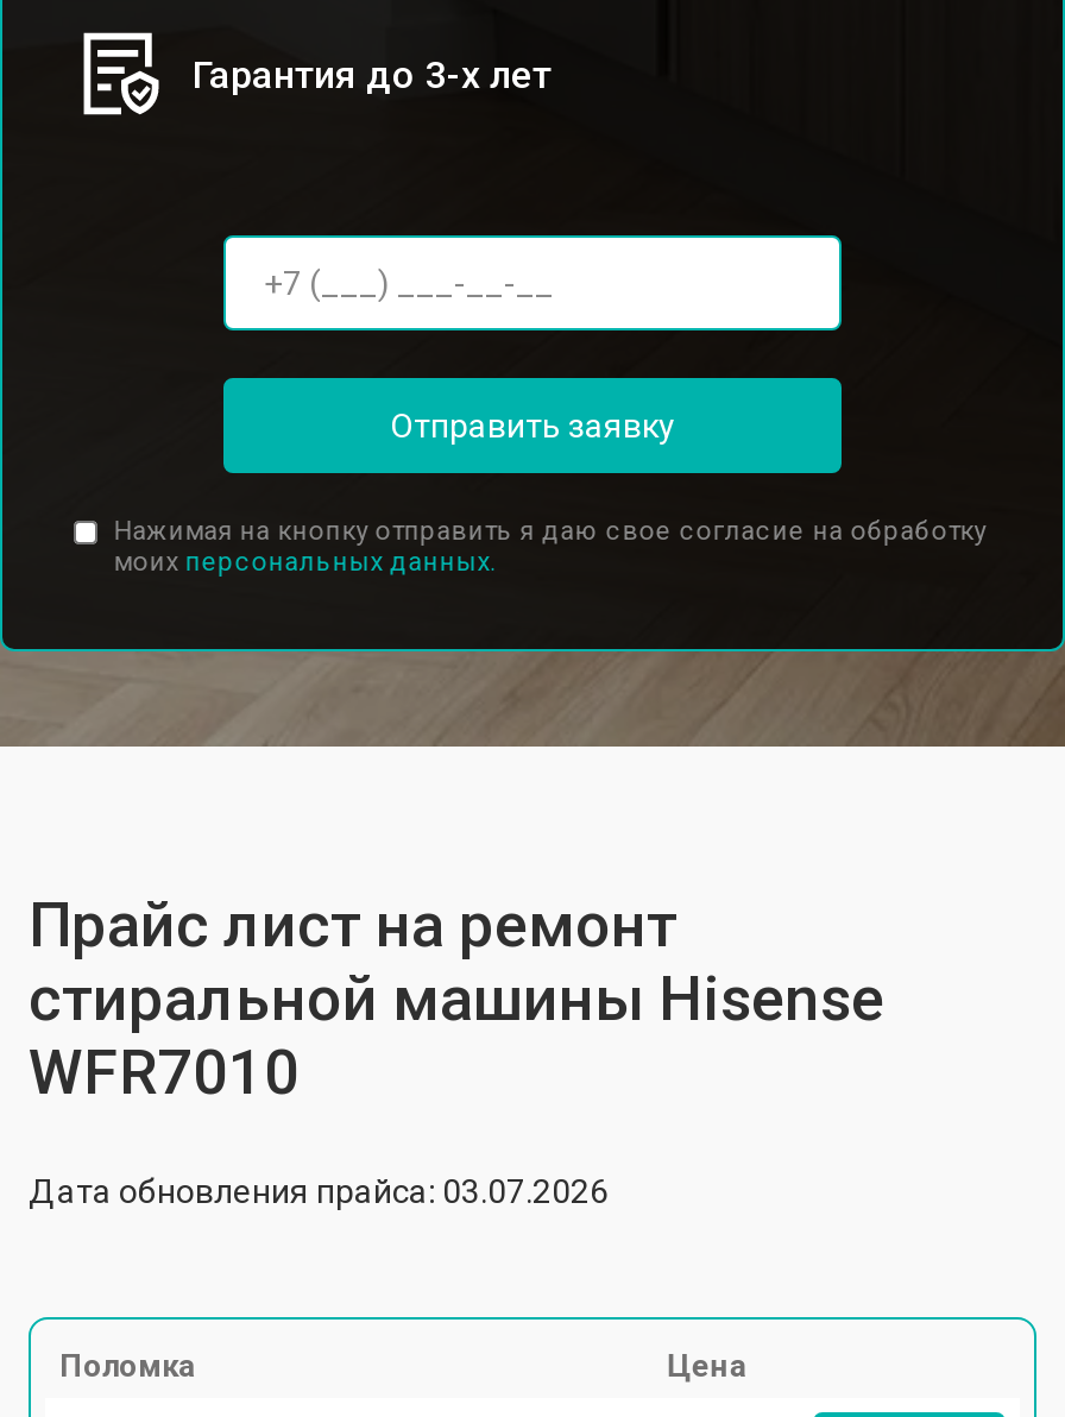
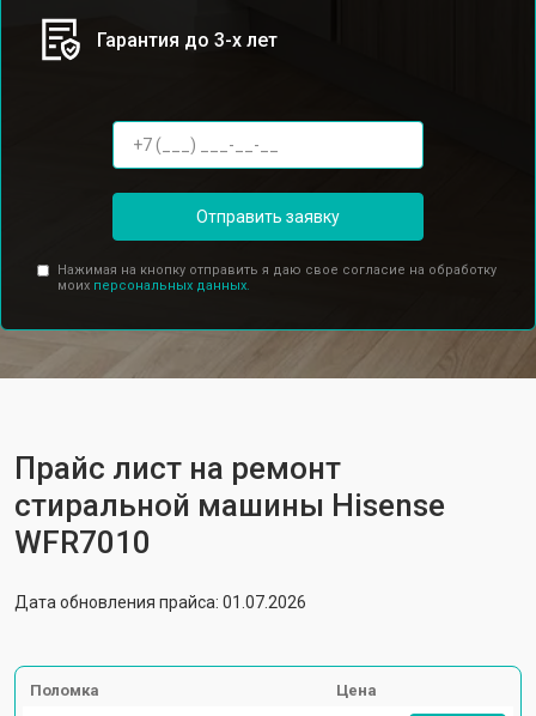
- Дата обновления прайса: 03.07.2026
+ Дата обновления прайса: 01.07.2026
